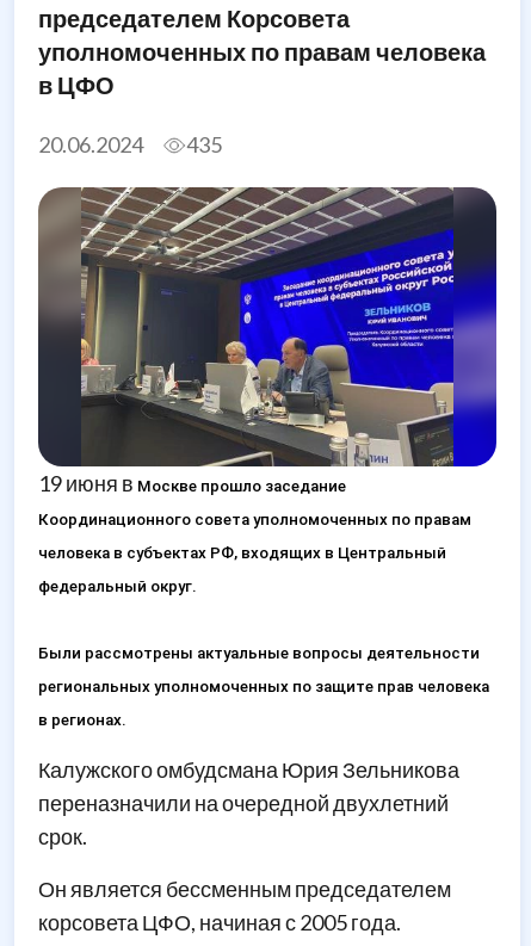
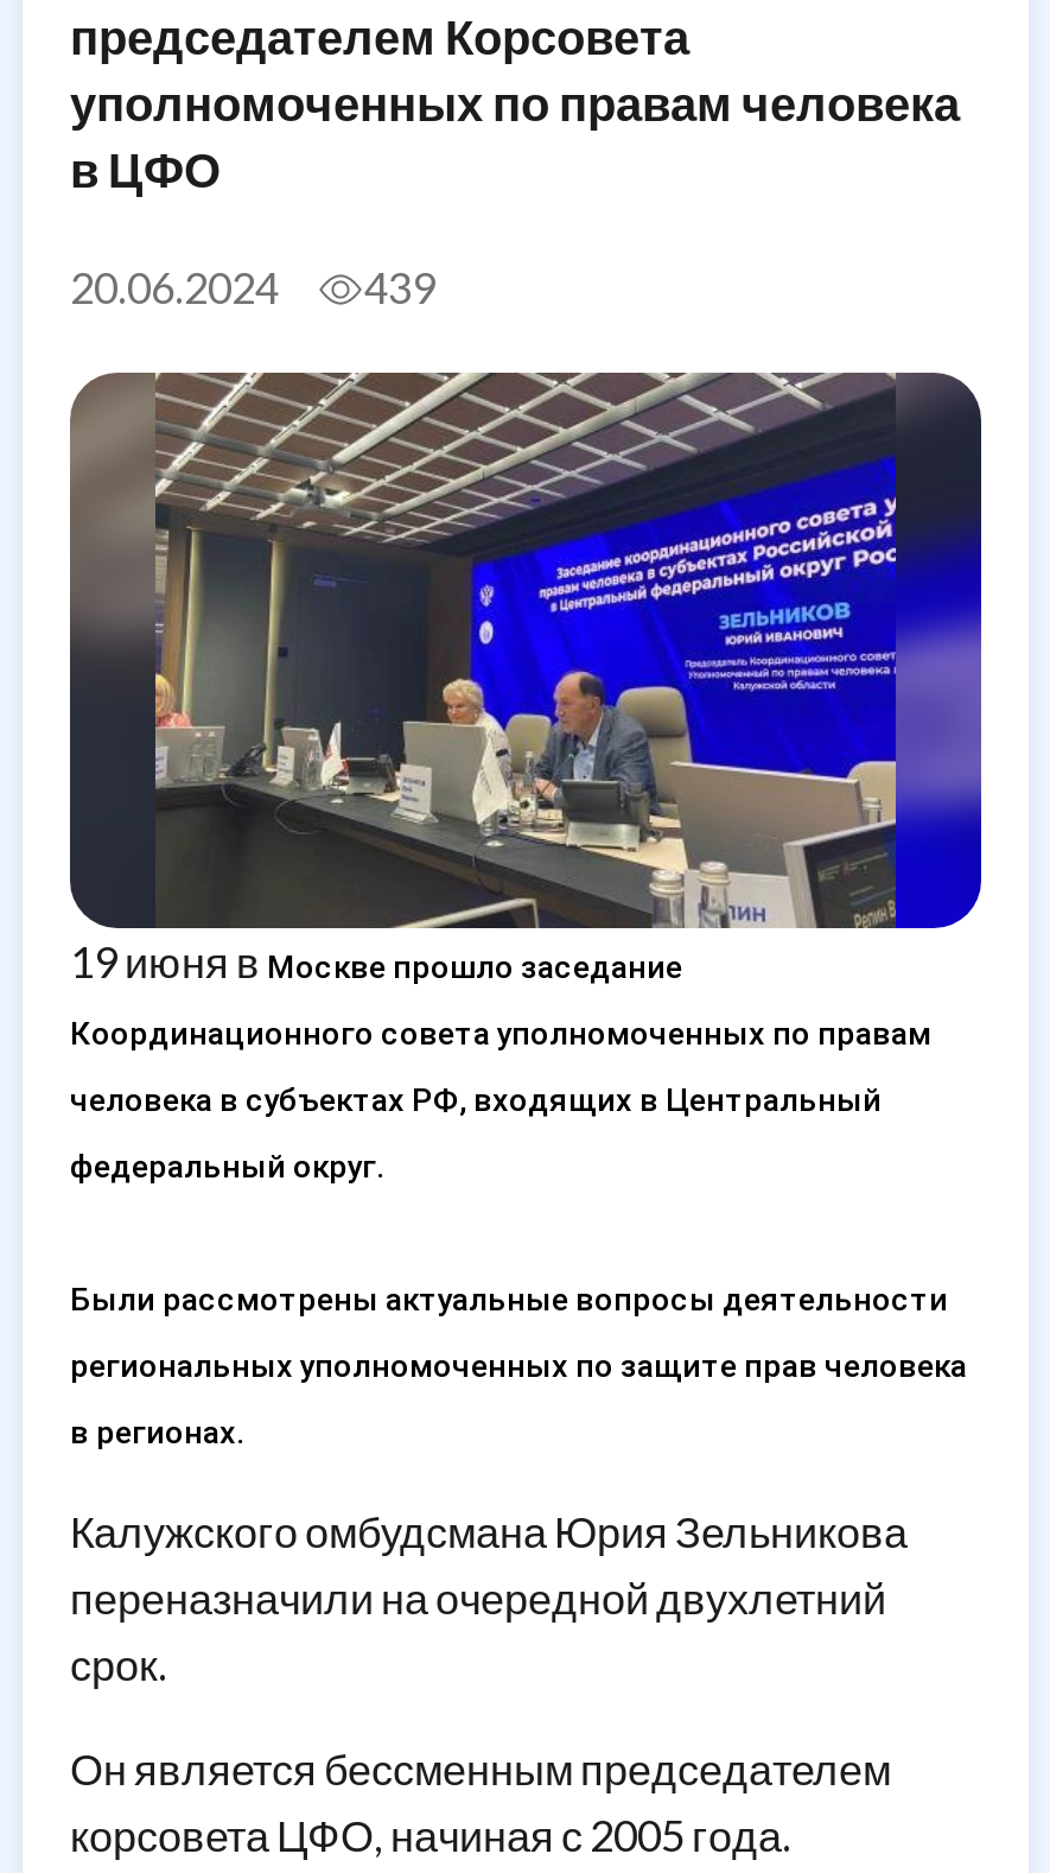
- 20.06.2024 435
+ 20.06.2024 439
